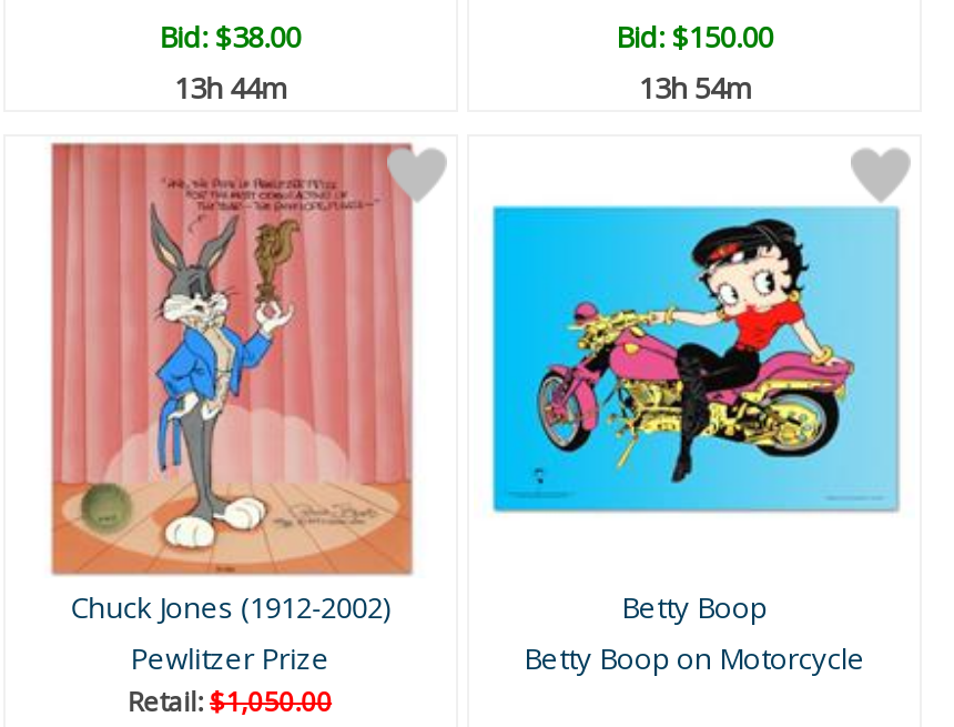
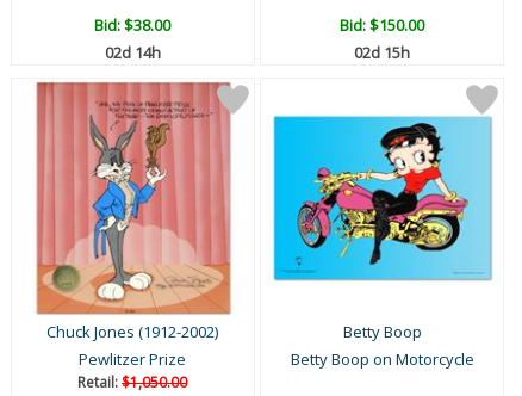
- 13h 44m
+ 02d 14h

- 13h 54m
+ 02d 15h
